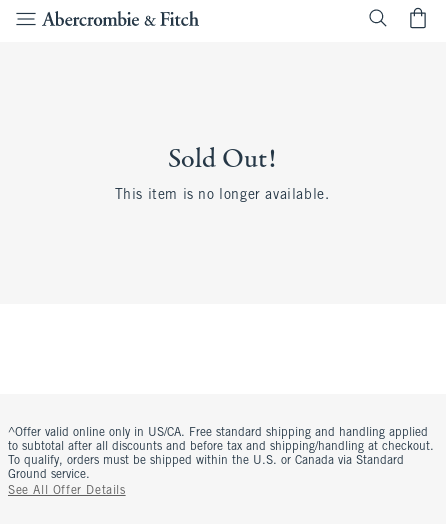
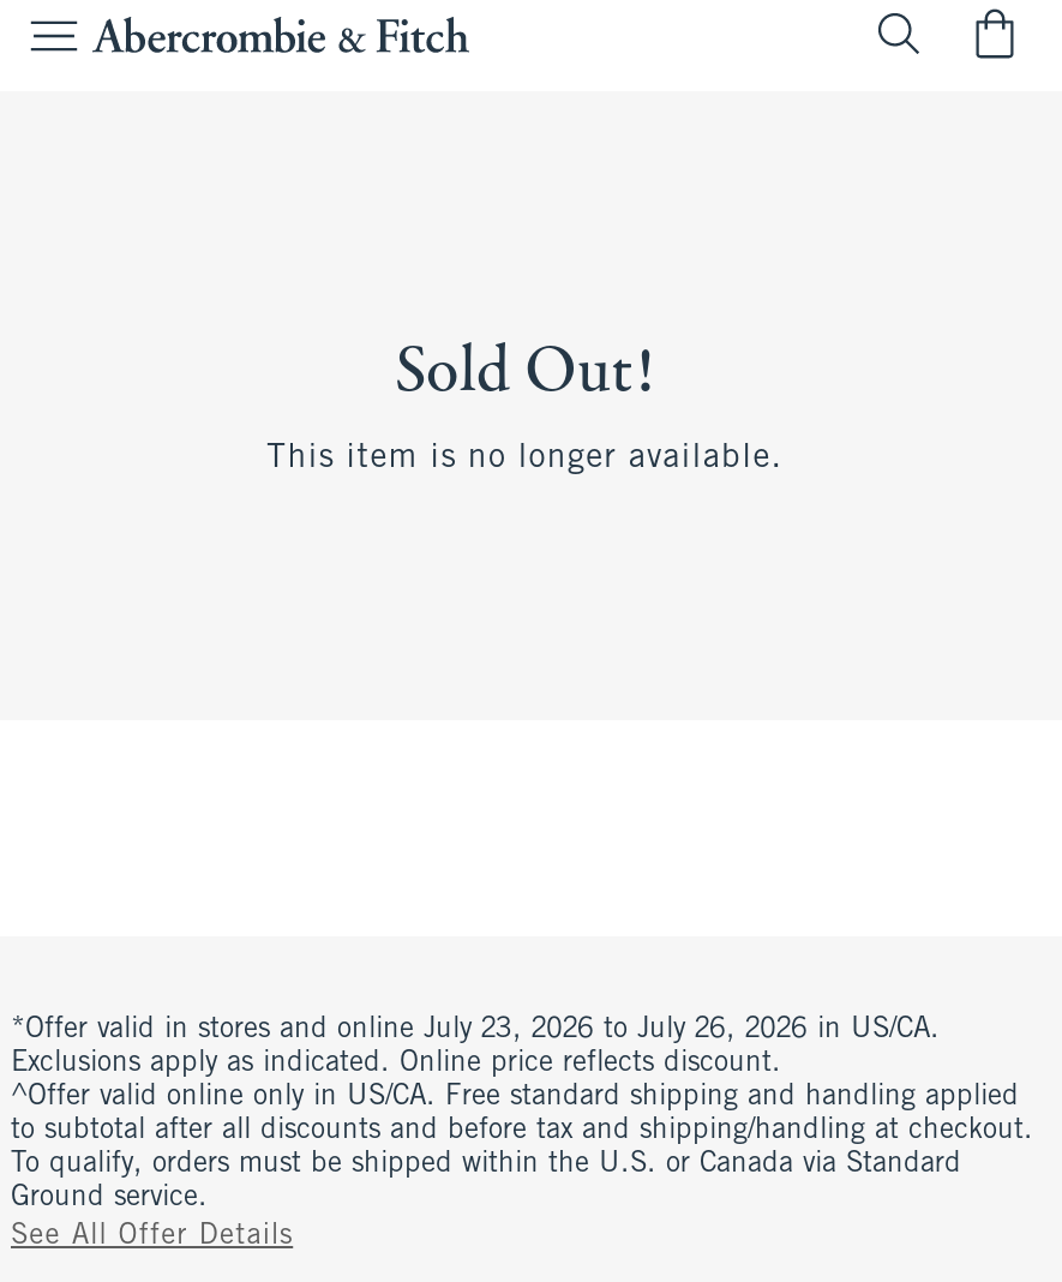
+ *Offer valid in stores and online July 23, 2026 to July 26, 2026 in US/CA.
+ Exclusions apply as indicated. Online price reflects discount.
